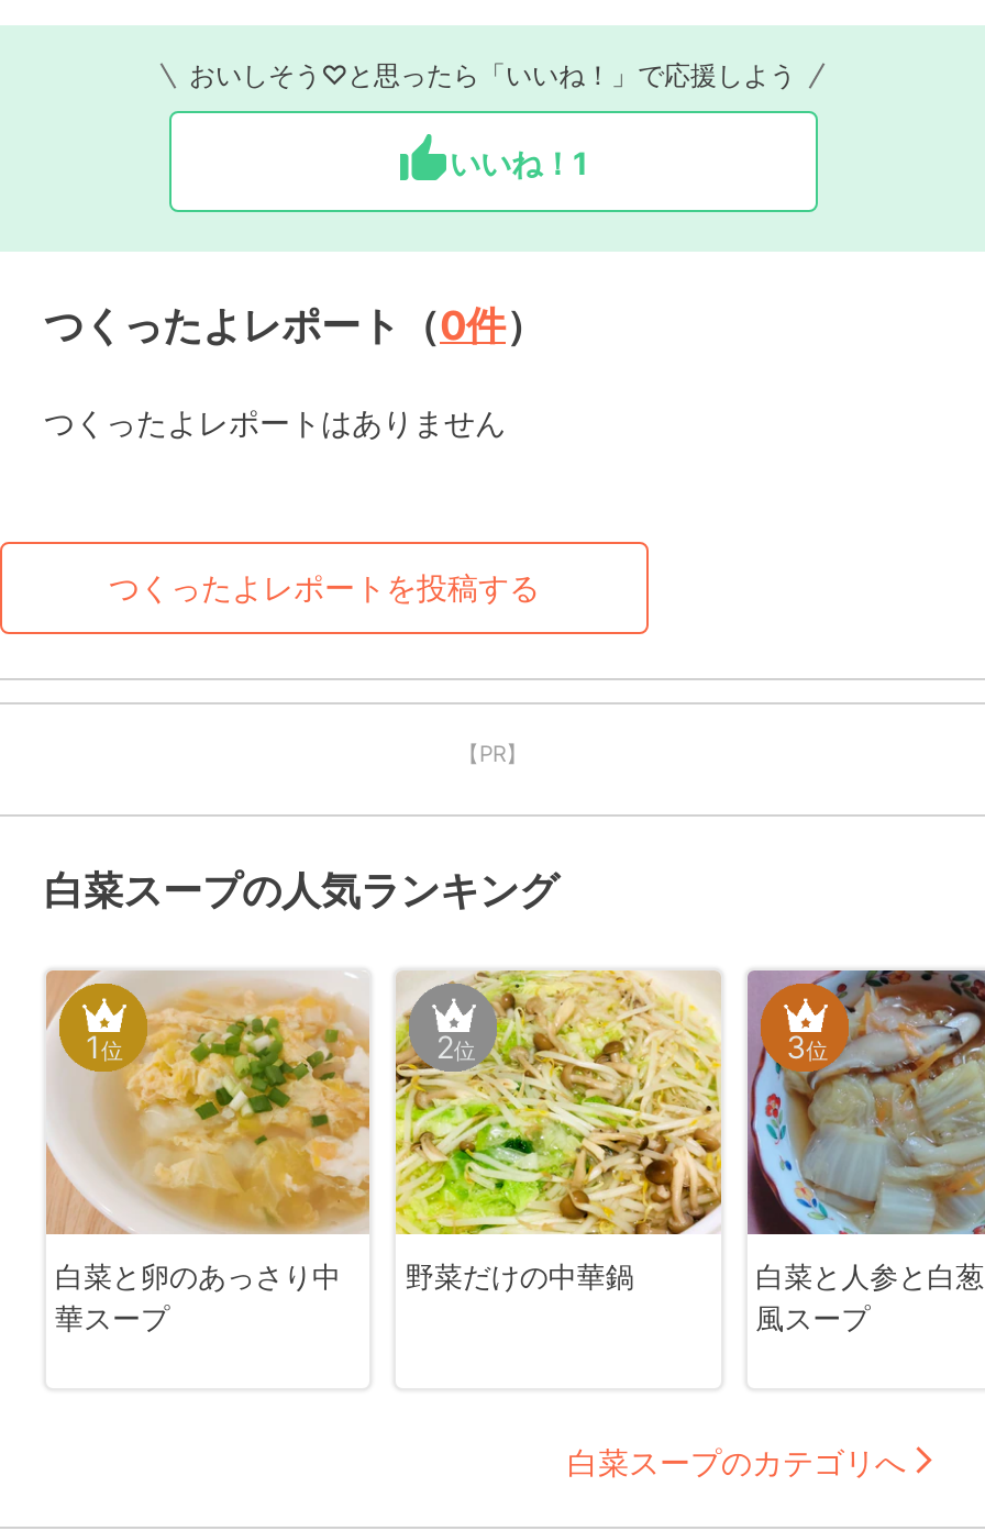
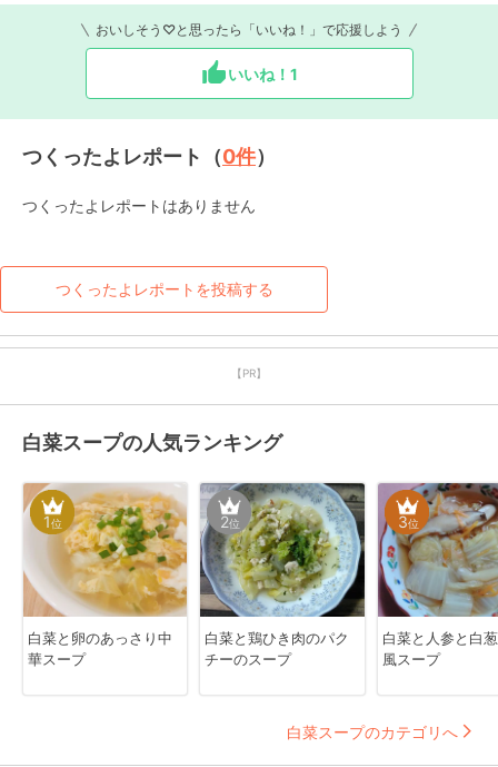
- [image]
- 野菜だけの中華鍋
+ [image]
+ 白菜と鶏ひき肉のパク
+ チーのスープ
